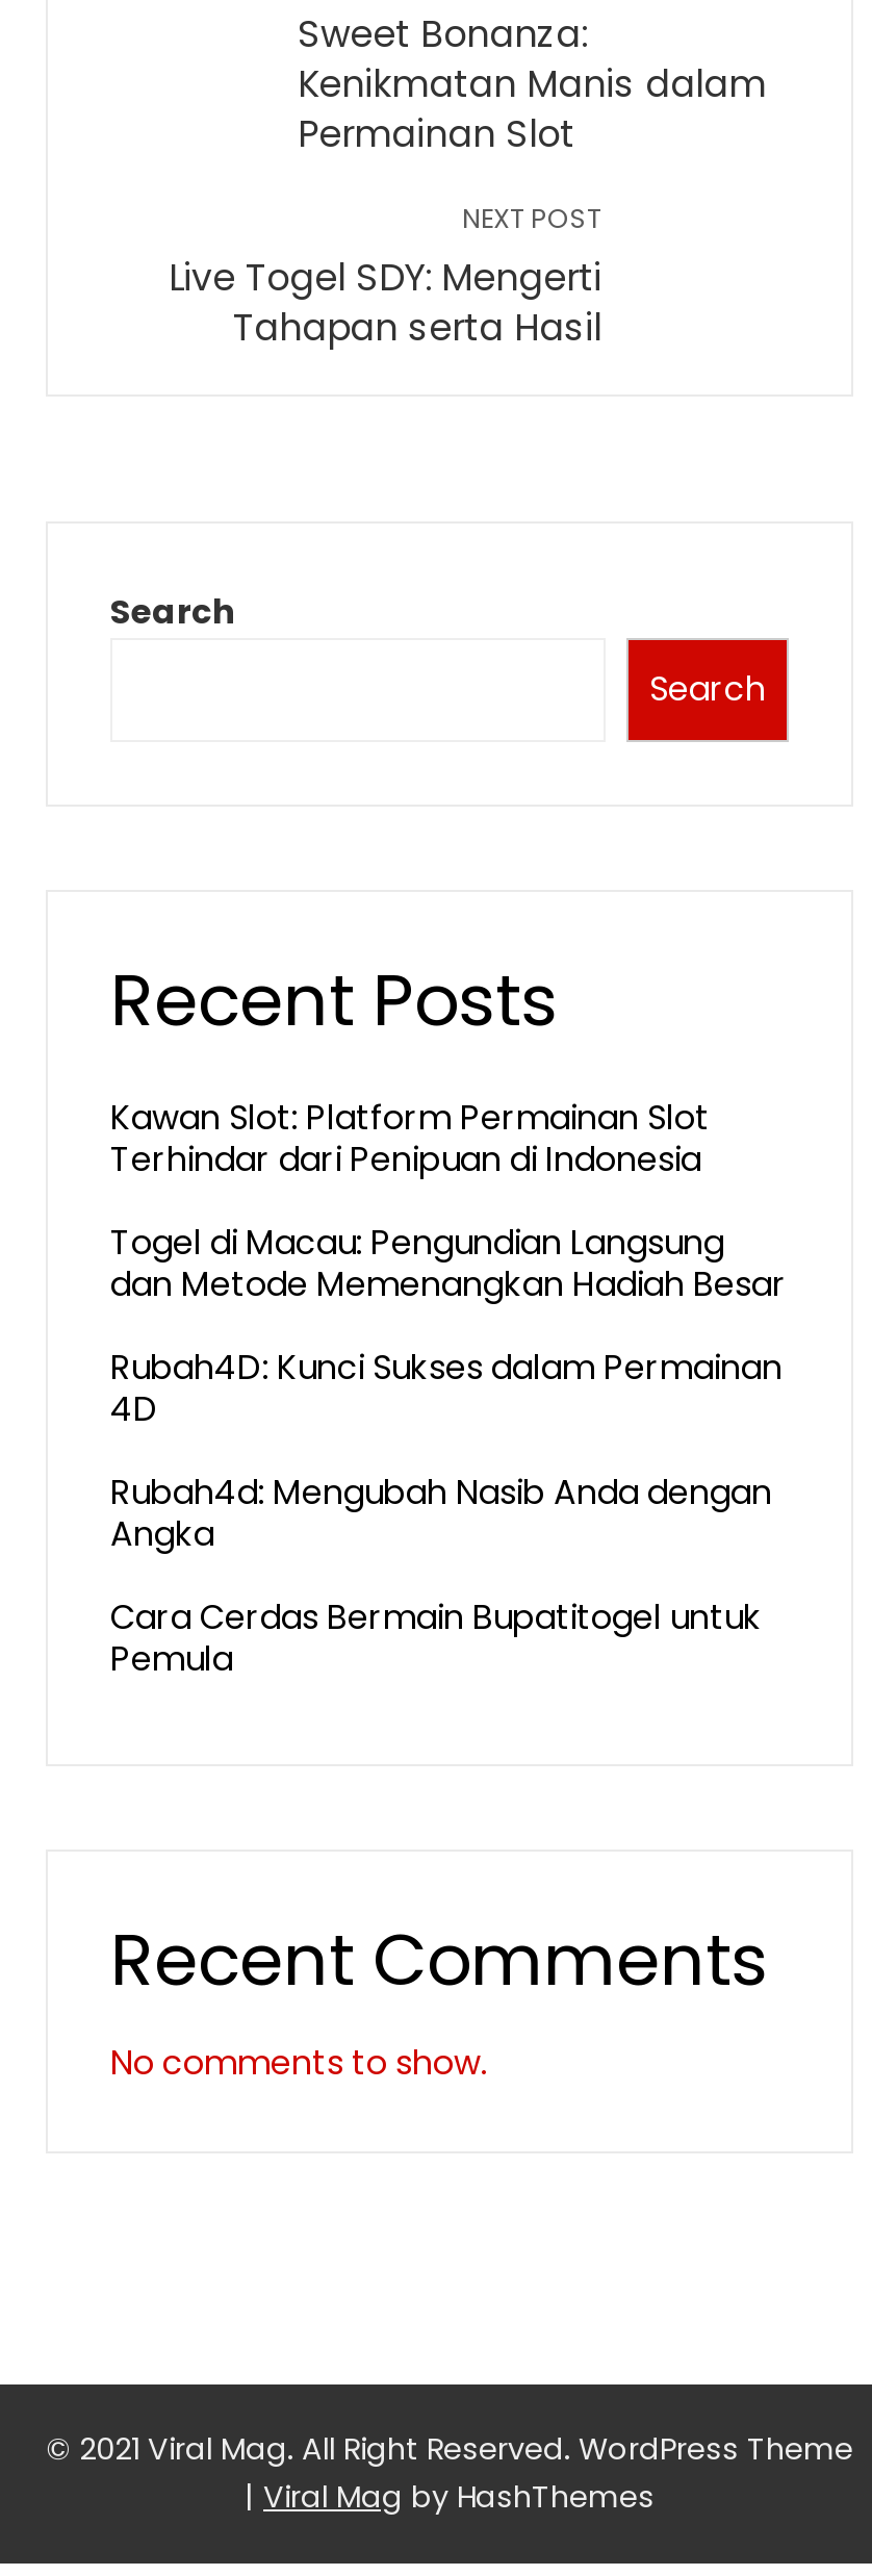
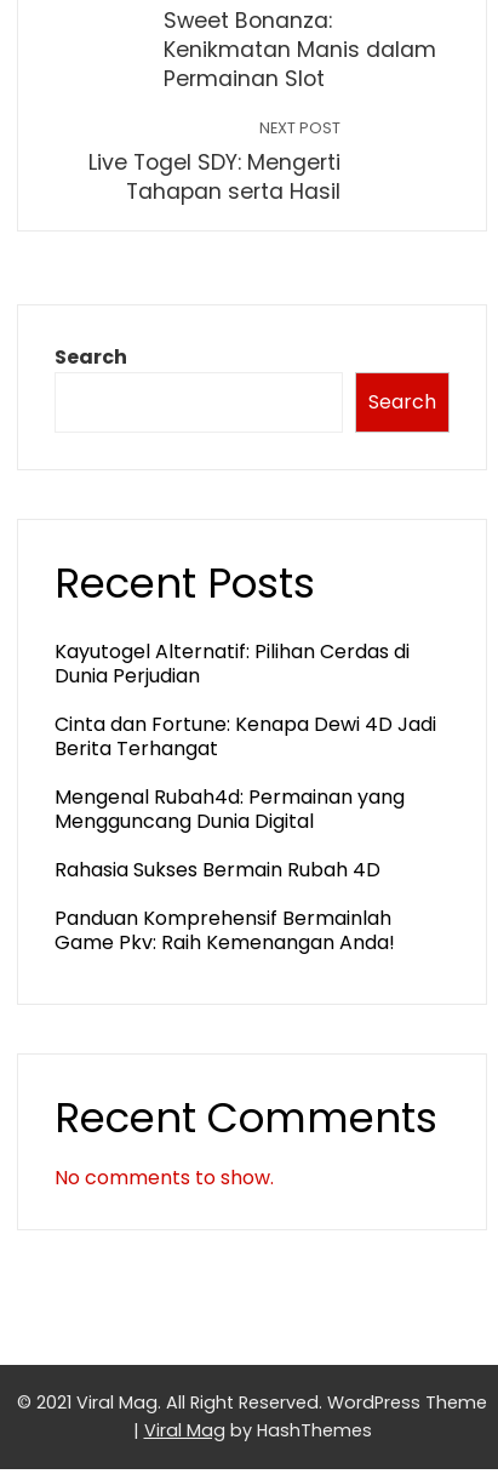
- Kawan Slot: Platform Permainan Slot
- Terhindar dari Penipuan di Indonesia
+ Kayutogel Alternatif: Pilihan Cerdas di
+ Dunia Perjudian

- Togel di Macau: Pengundian Langsung
- dan Metode Memenangkan Hadiah Besar
+ Cinta dan Fortune: Kenapa Dewi 4D Jadi
+ Berita Terhangat

- Rubah4D: Kunci Sukses dalam Permainan
- 4D
+ Mengenal Rubah4d: Permainan yang
+ Mengguncang Dunia Digital

- Rubah4d: Mengubah Nasib Anda dengan
- Angka
+ Rahasia Sukses Bermain Rubah 4D

- Cara Cerdas Bermain Bupatitogel untuk
- Pemula
+ Panduan Komprehensif Bermainlah
+ Game Pkv: Raih Kemenangan Anda!
